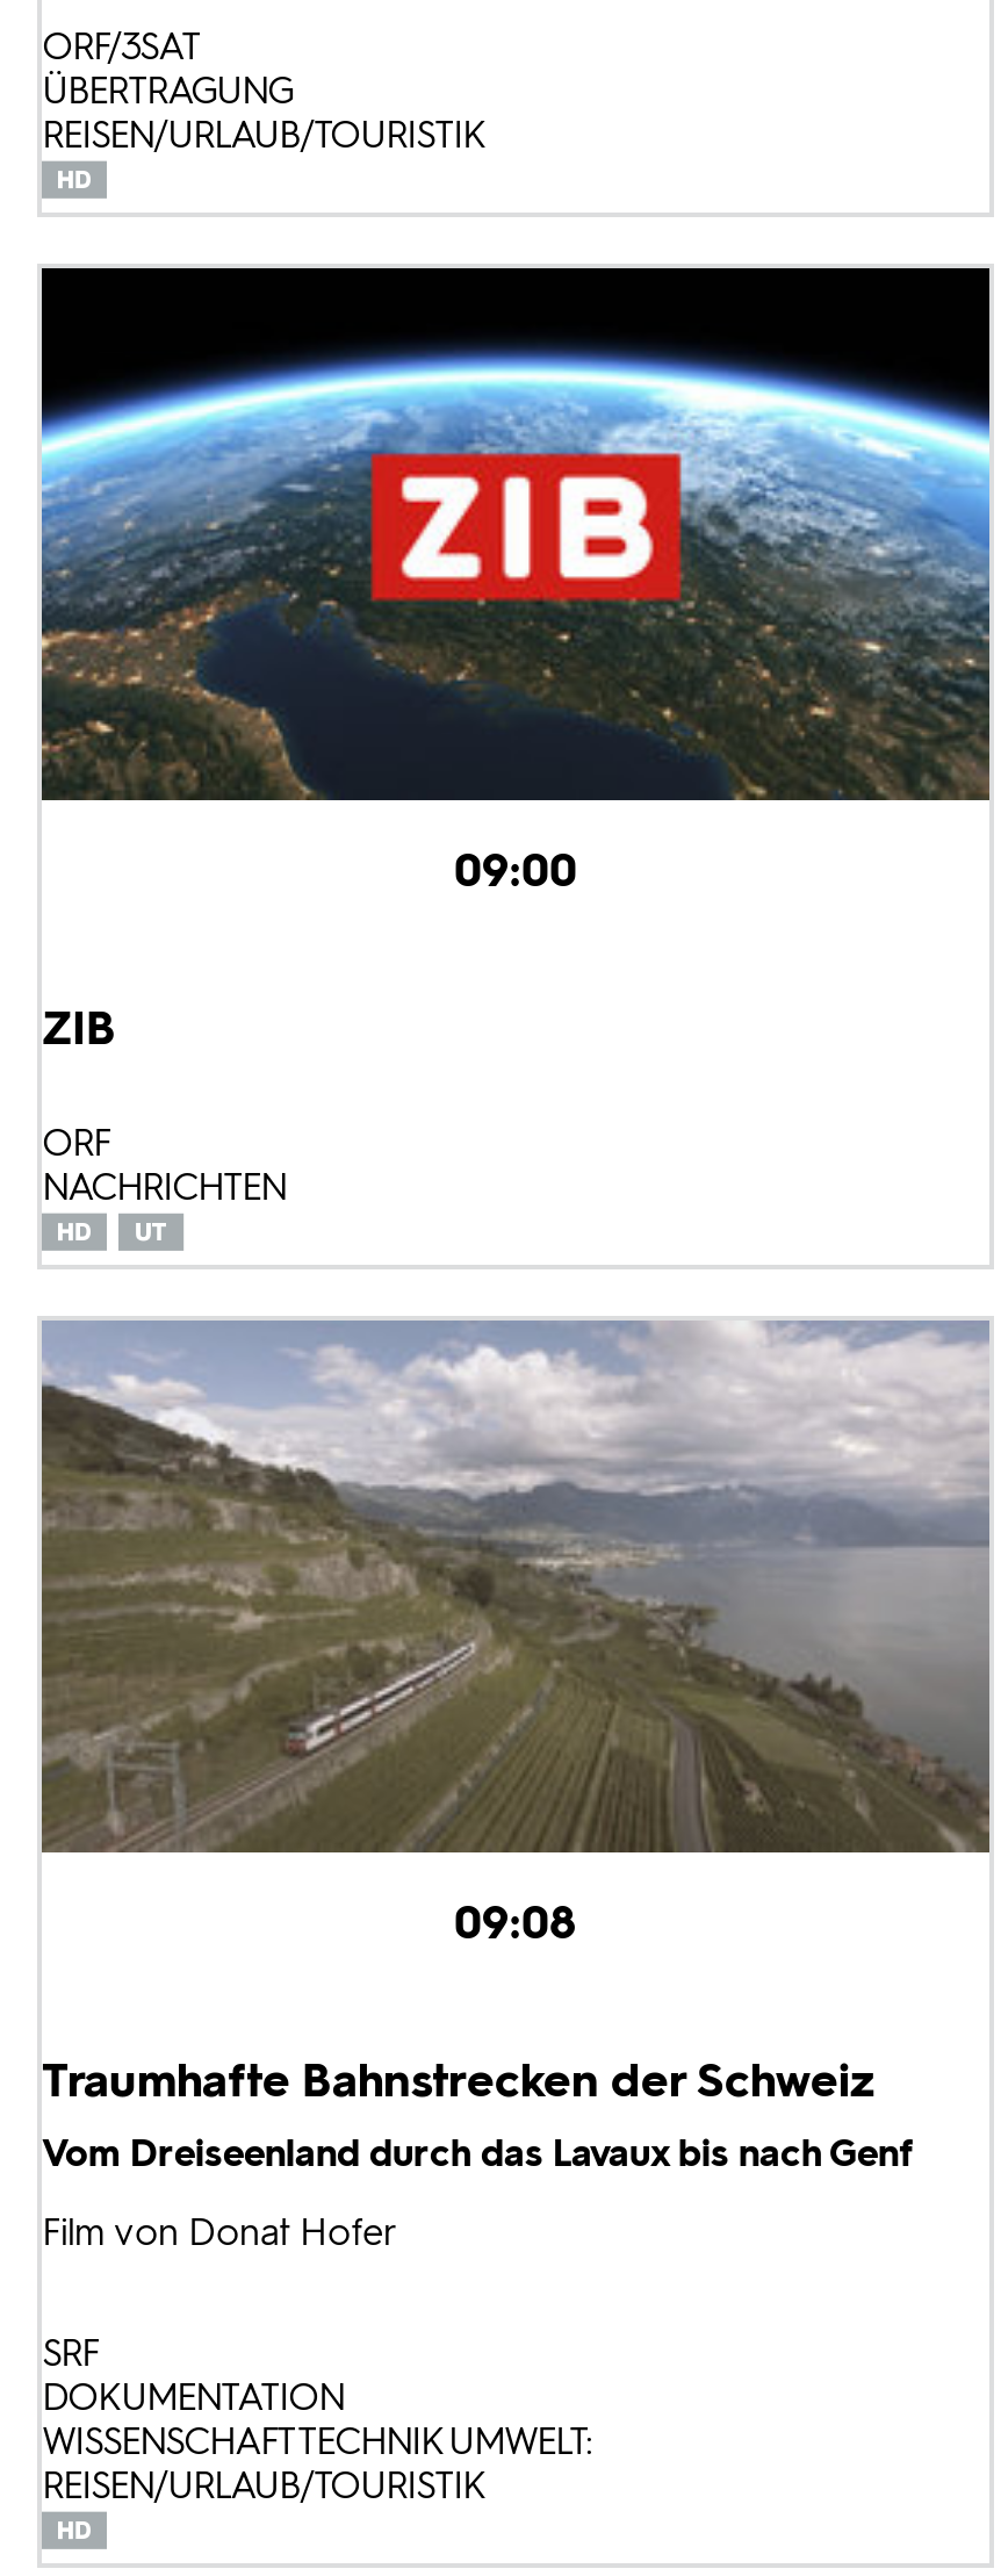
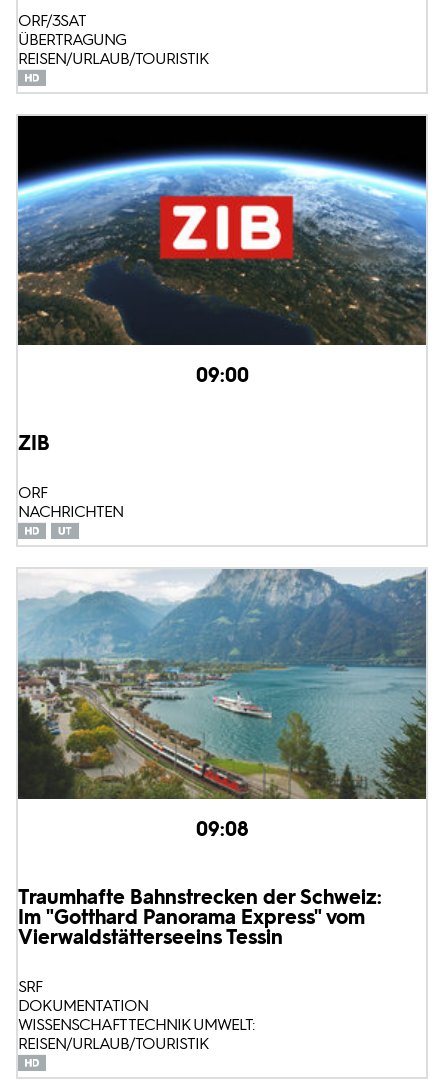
- [image]
+ [image]

- Traumhafte Bahnstrecken der Schweiz
- Vom Dreiseenland durch das Lavaux bis nach Genf
- Film von Donat Hofer
+ Traumhafte Bahnstrecken der Schweiz:
+ Im "Gotthard Panorama Express" vom
+ Vierwaldstätterseeins Tessin
